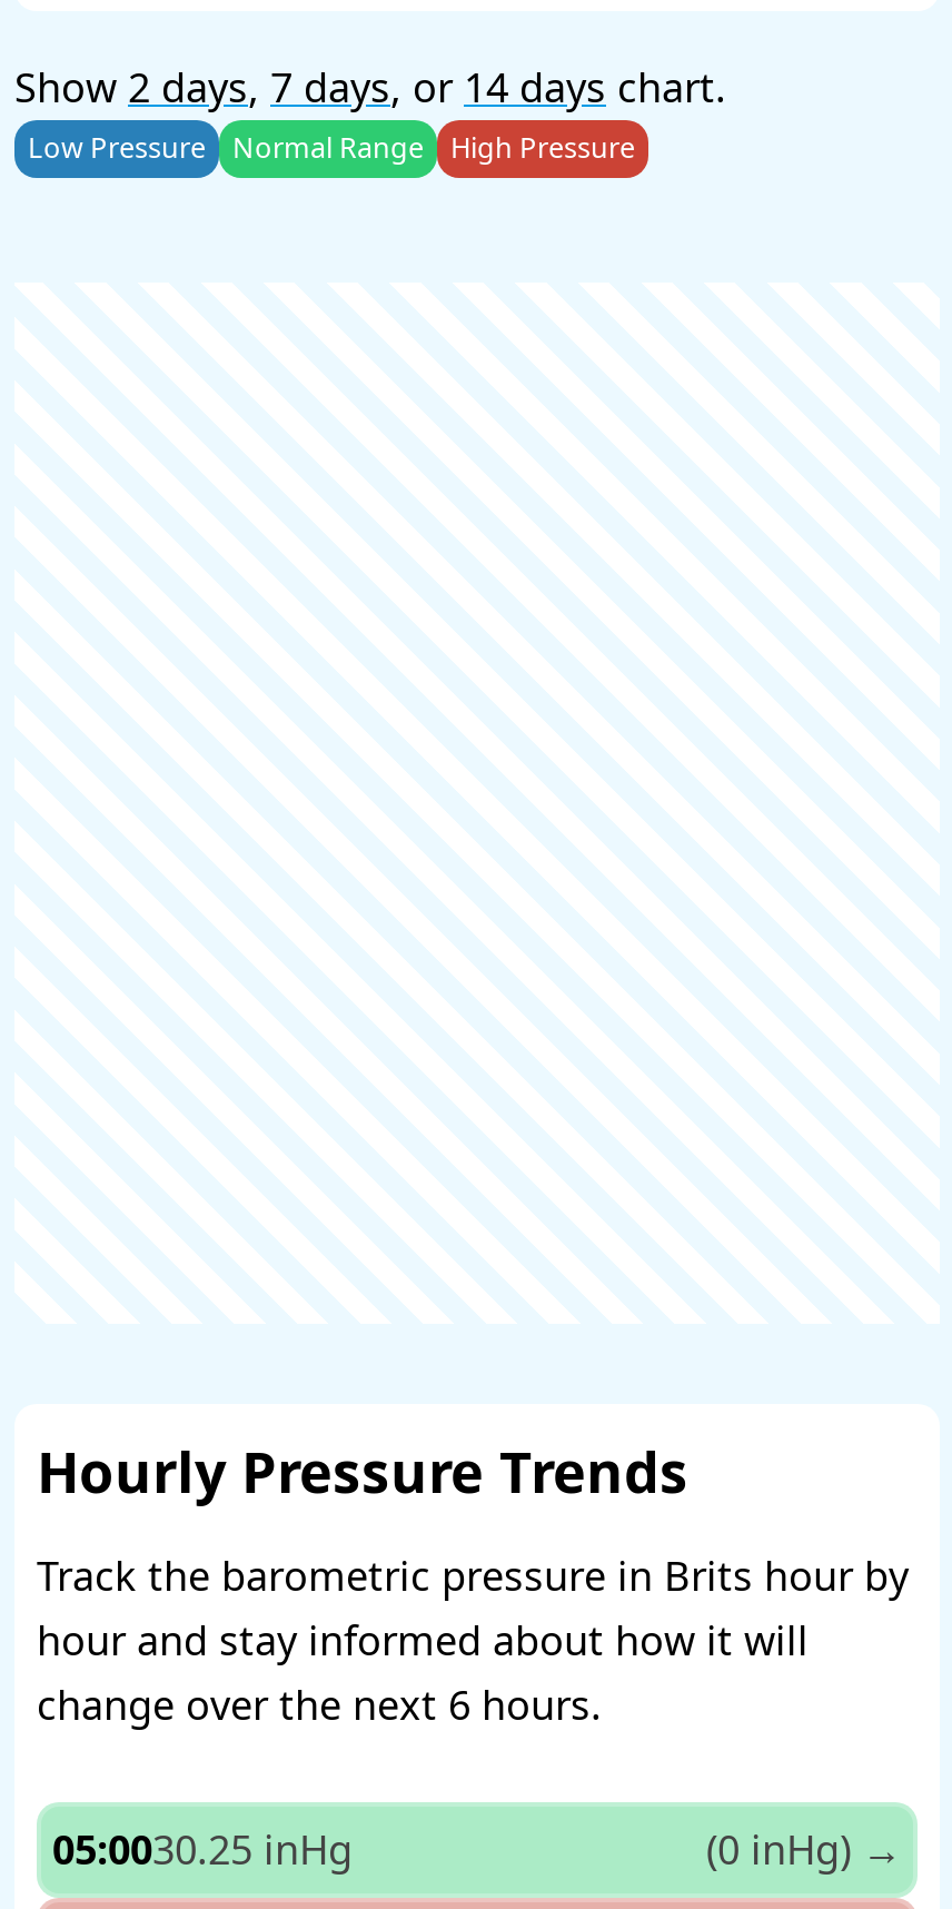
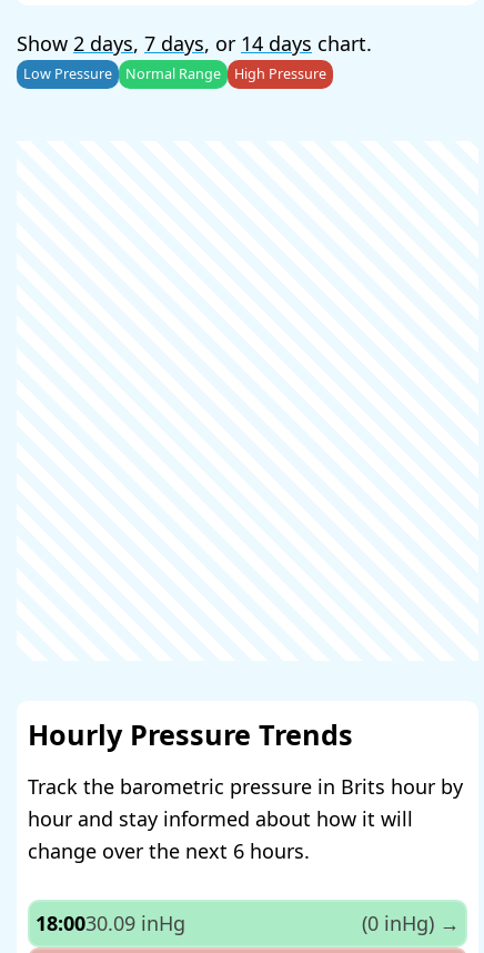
- 05:0030.25 inHg
+ 18:0030.09 inHg
